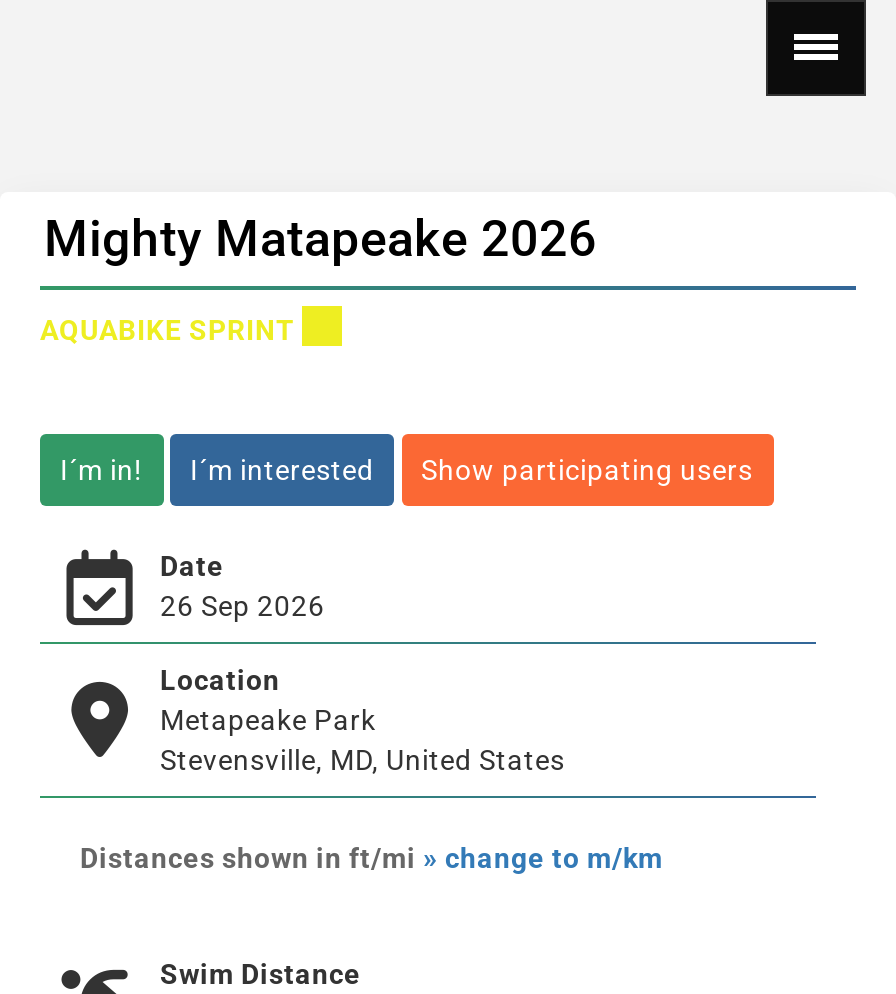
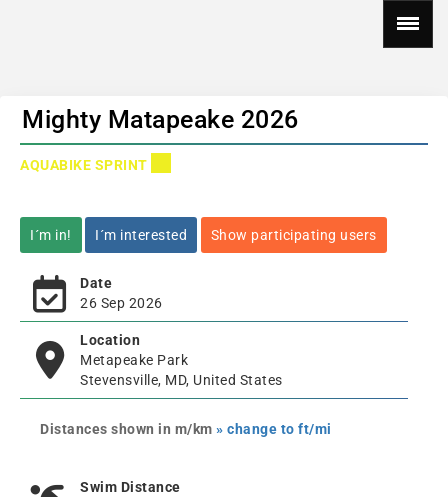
- Distances shown in ft/mi» change to m/km
+ Distances shown in m/km» change to ft/mi
